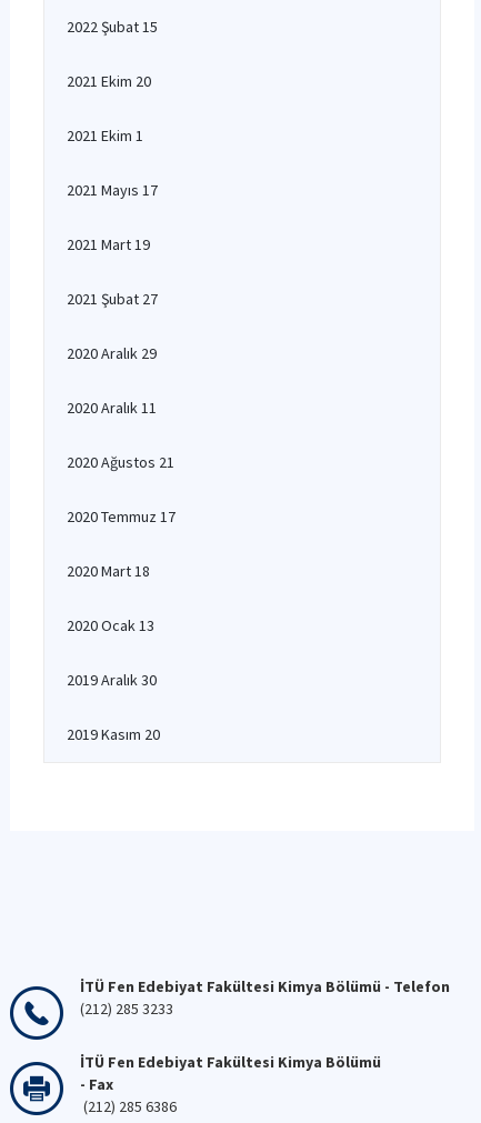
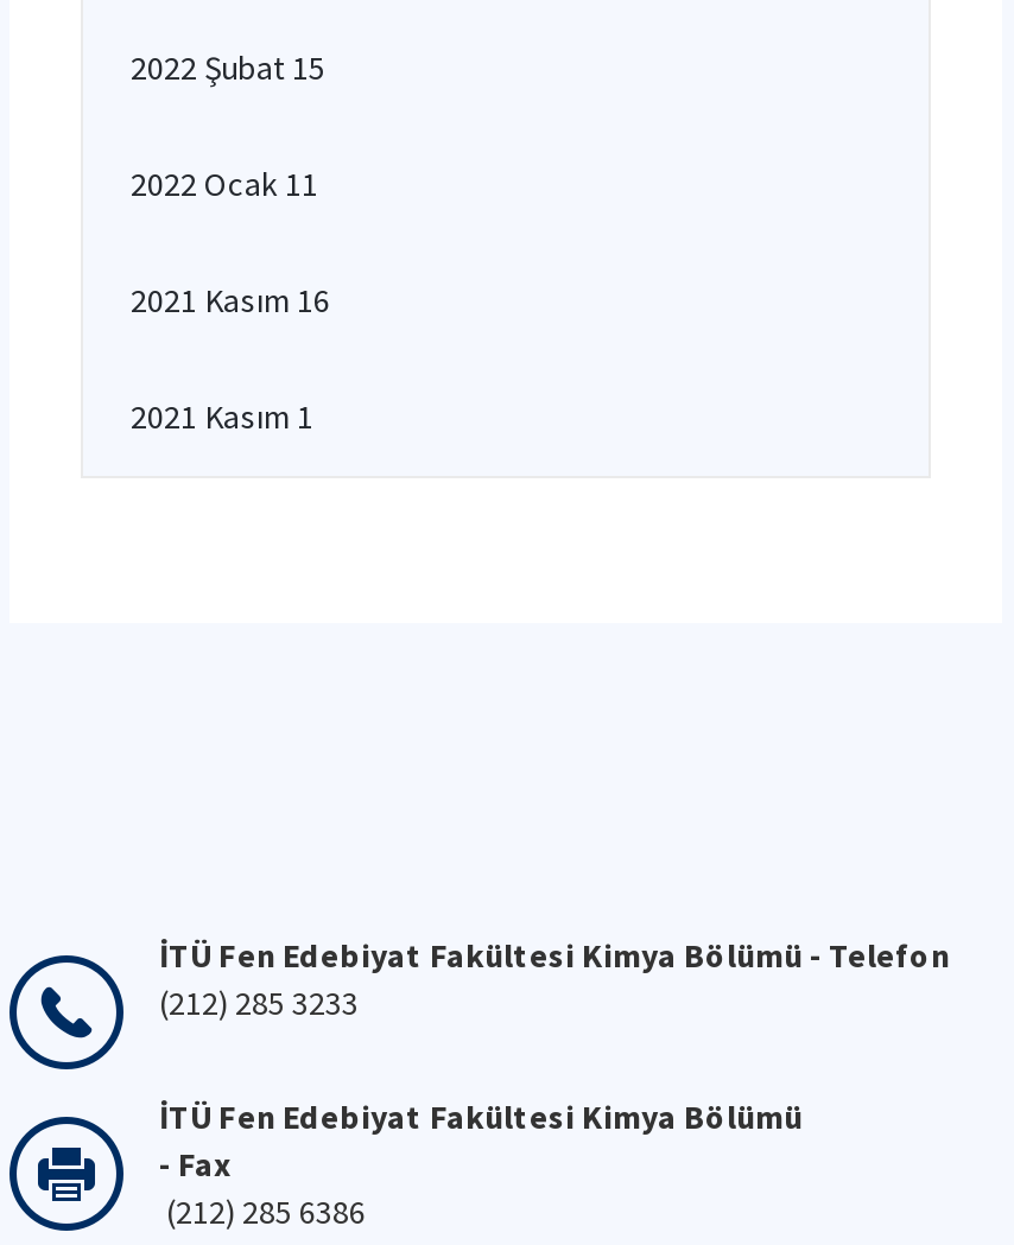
- 2021 Ekim 20
- 2021 Ekim 1
- 2021 Mayıs 17
- 2021 Mart 19
- 2021 Şubat 27
- 2020 Aralık 29
- 2020 Aralık 11
- 2020 Ağustos 21
- 2020 Temmuz 17
- 2020 Mart 18
- 2020 Ocak 13
- 2019 Aralık 30
- 2019 Kasım 20
+ 2022 Ocak 11
+ 2021 Kasım 16
+ 2021 Kasım 1
